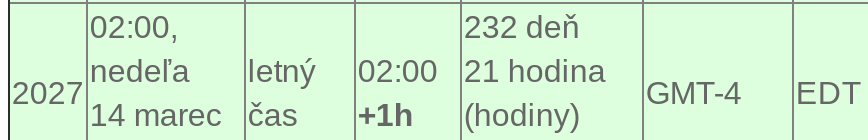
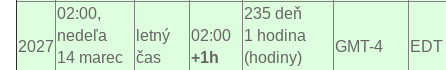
- 232 deň
+ 235 deň

- nedeľa letný 02:00 21 hodina
+ nedeľa letný 02:00 1 hodina
